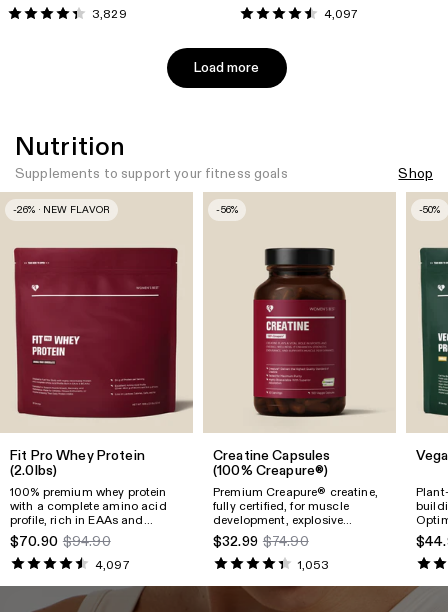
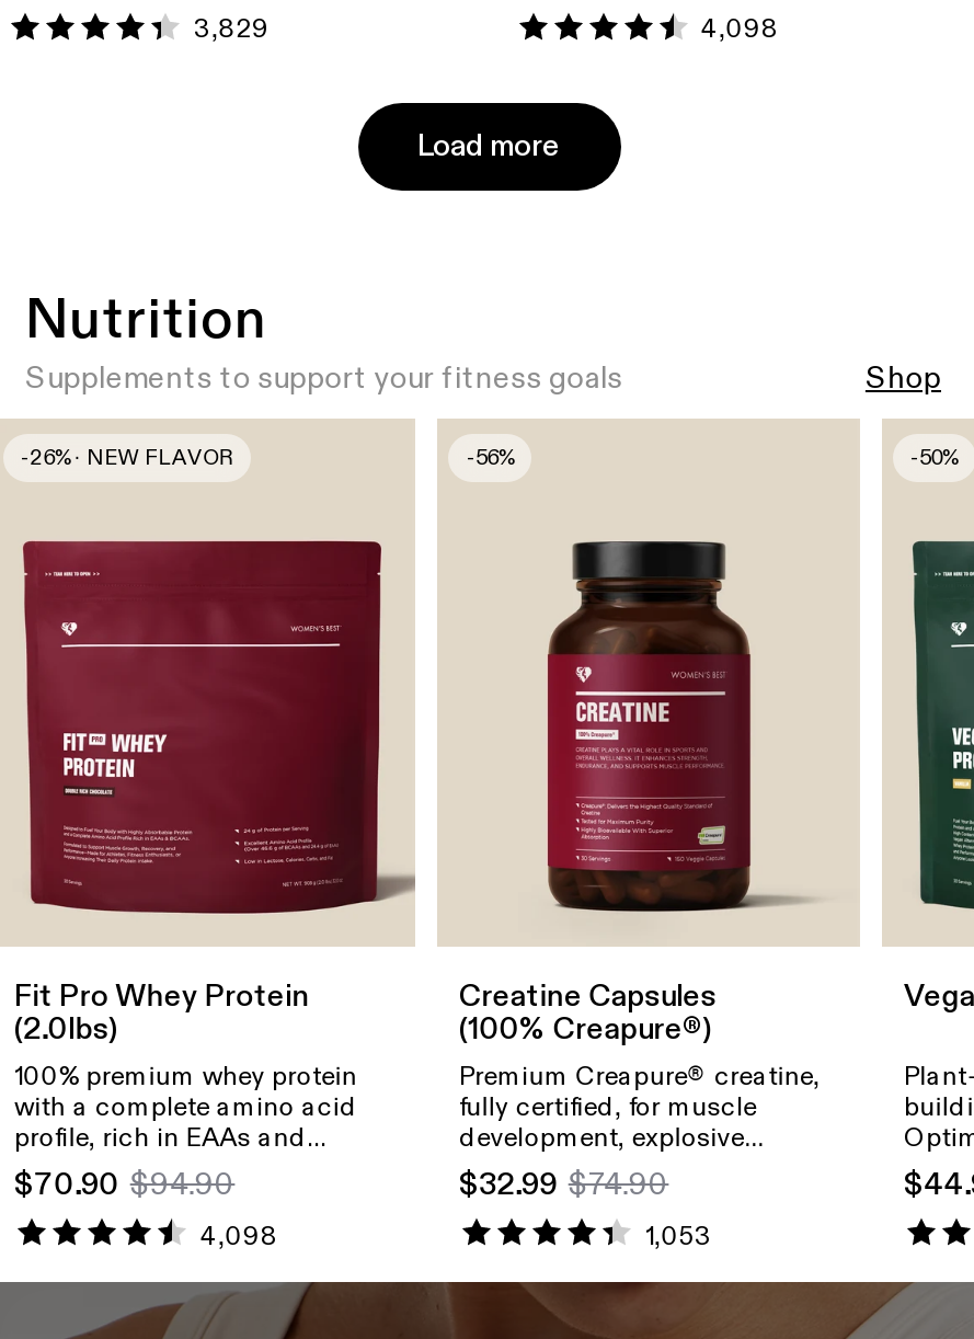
- 4,097
+ 4,098

- 4,097
+ 4,098
